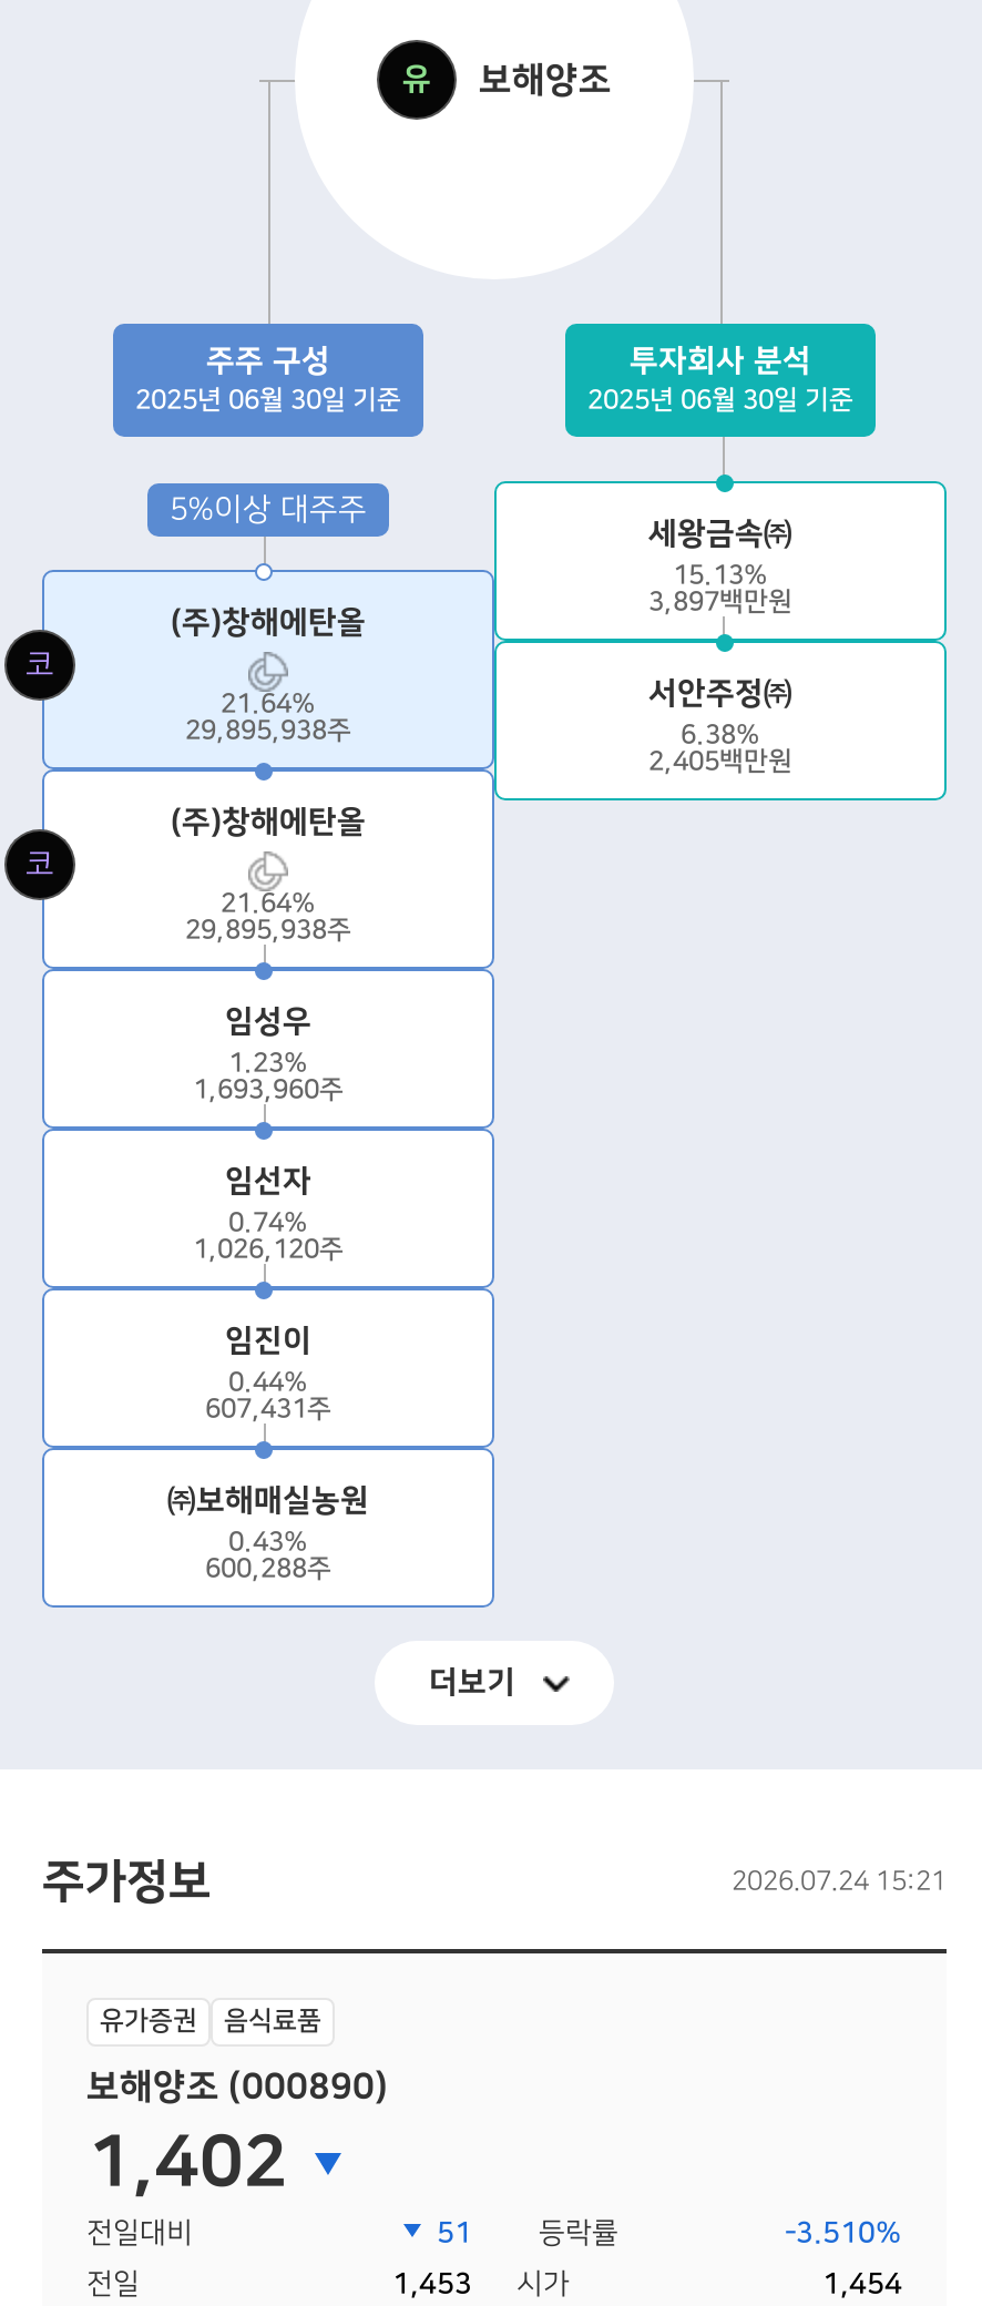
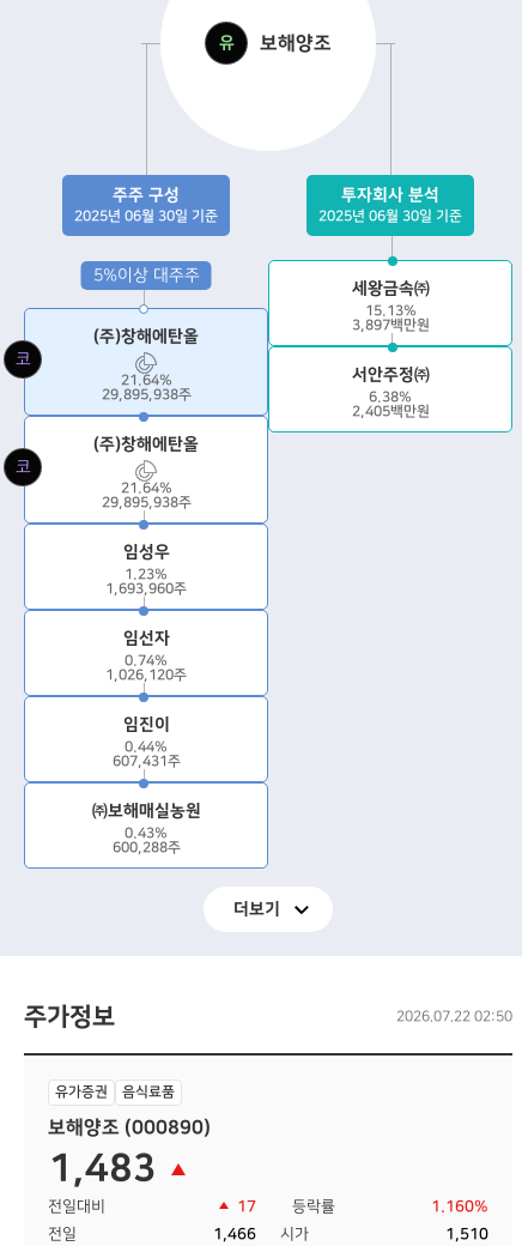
- 2026.07.24 15:21
+ 2026.07.22 02:50

- 1,402
+ 1,483

- 51
+ 17

- -3.510%
+ 1.160%

- 1,453 시가
+ 1,466 시가

- 1,454
+ 1,510
